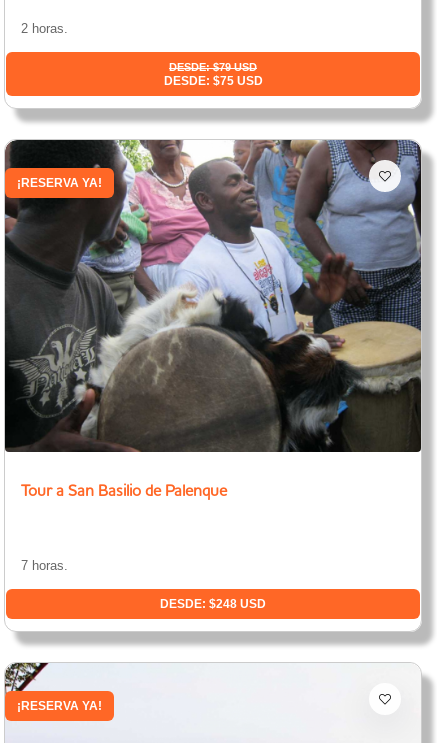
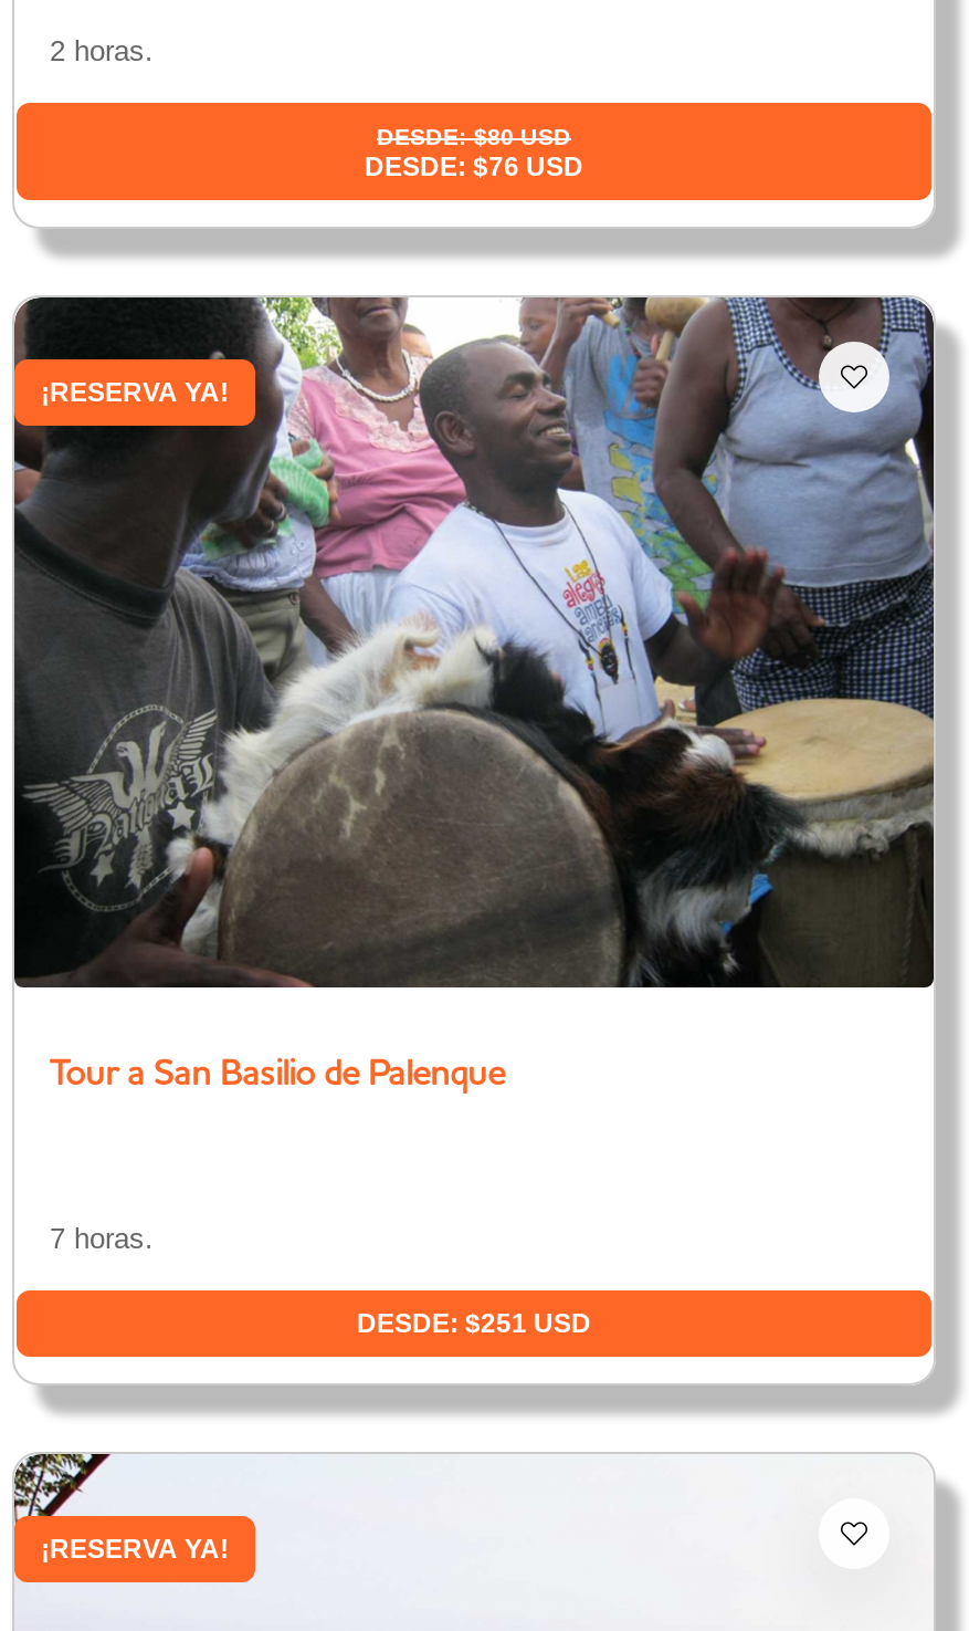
- DESDE: $79 USD
+ DESDE: $80 USD

- DESDE: $75 USD
+ DESDE: $76 USD

- DESDE: $248 USD
+ DESDE: $251 USD
